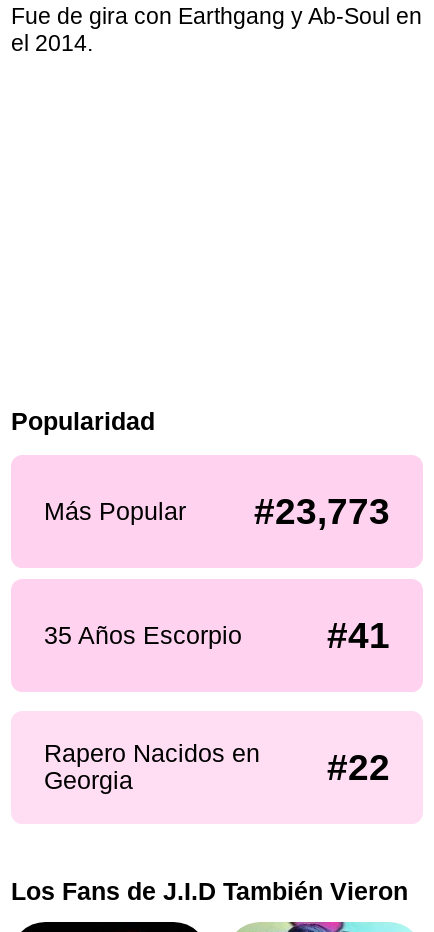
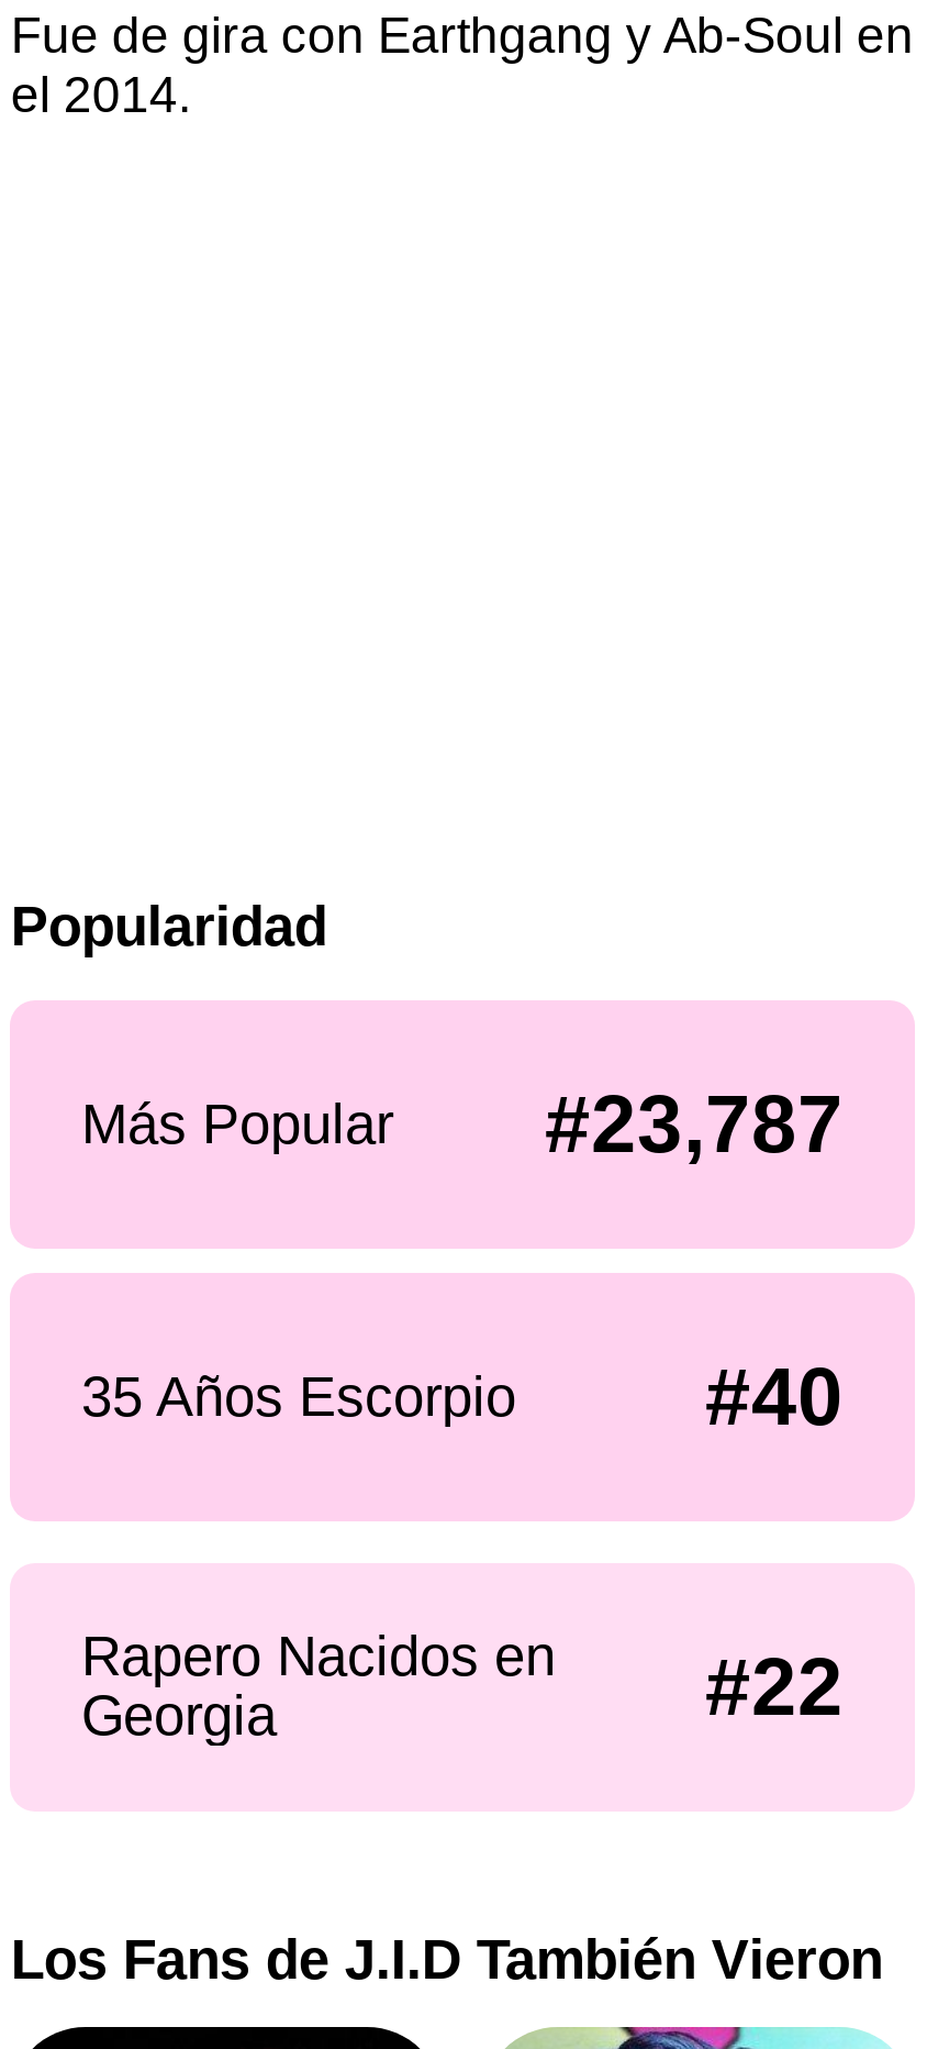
- #23,773
+ #23,787

- #41
+ #40
